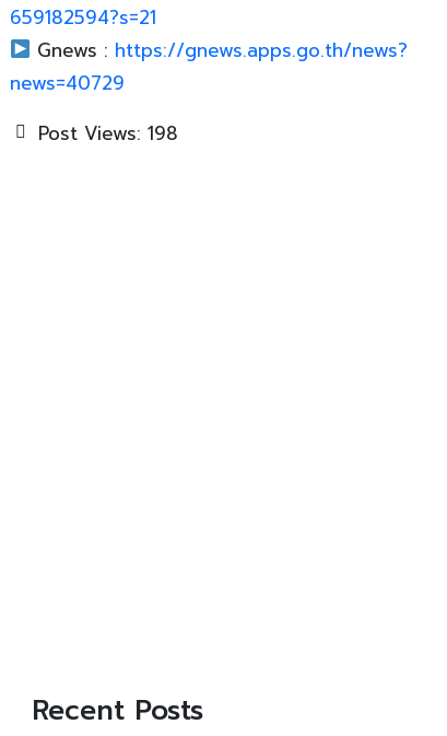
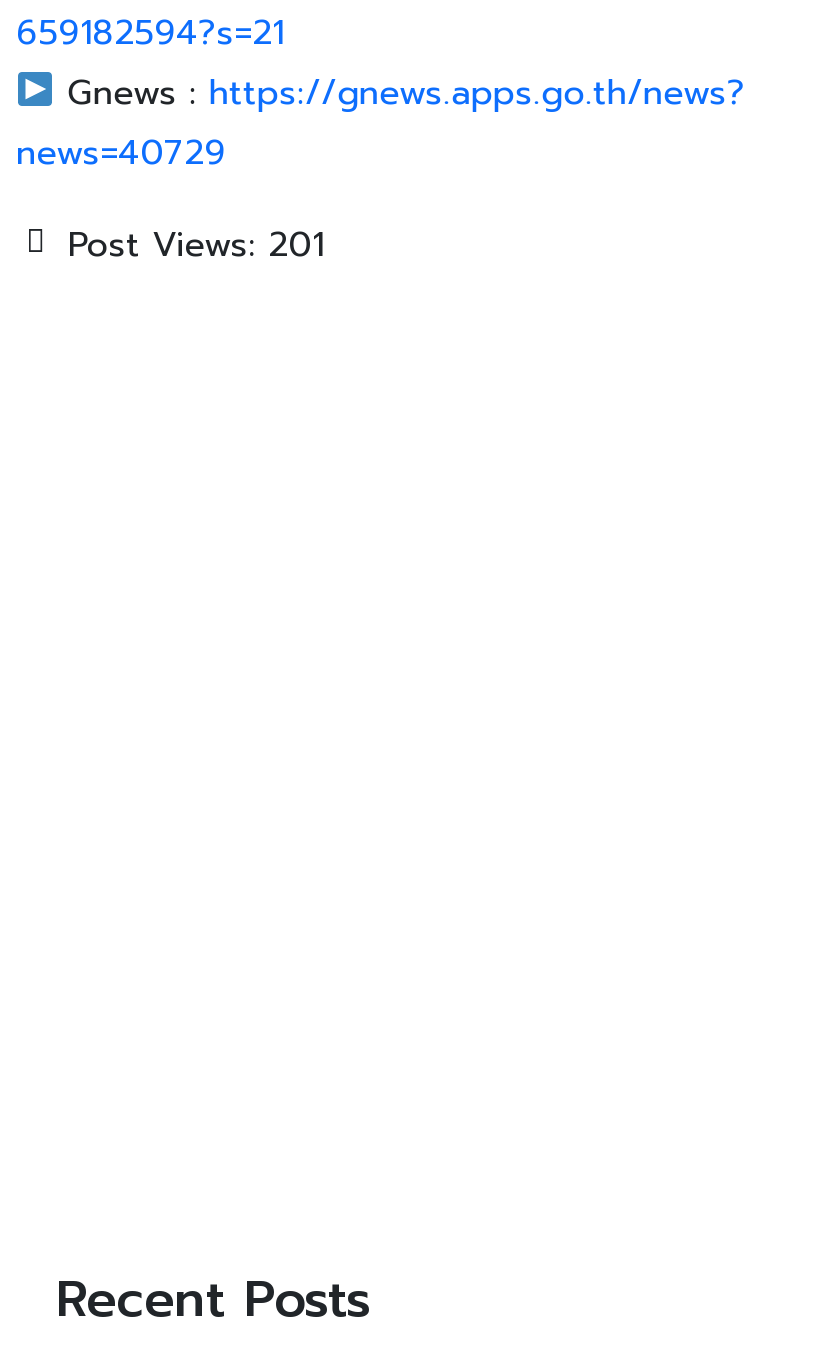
- Post Views: 198
+ Post Views: 201
